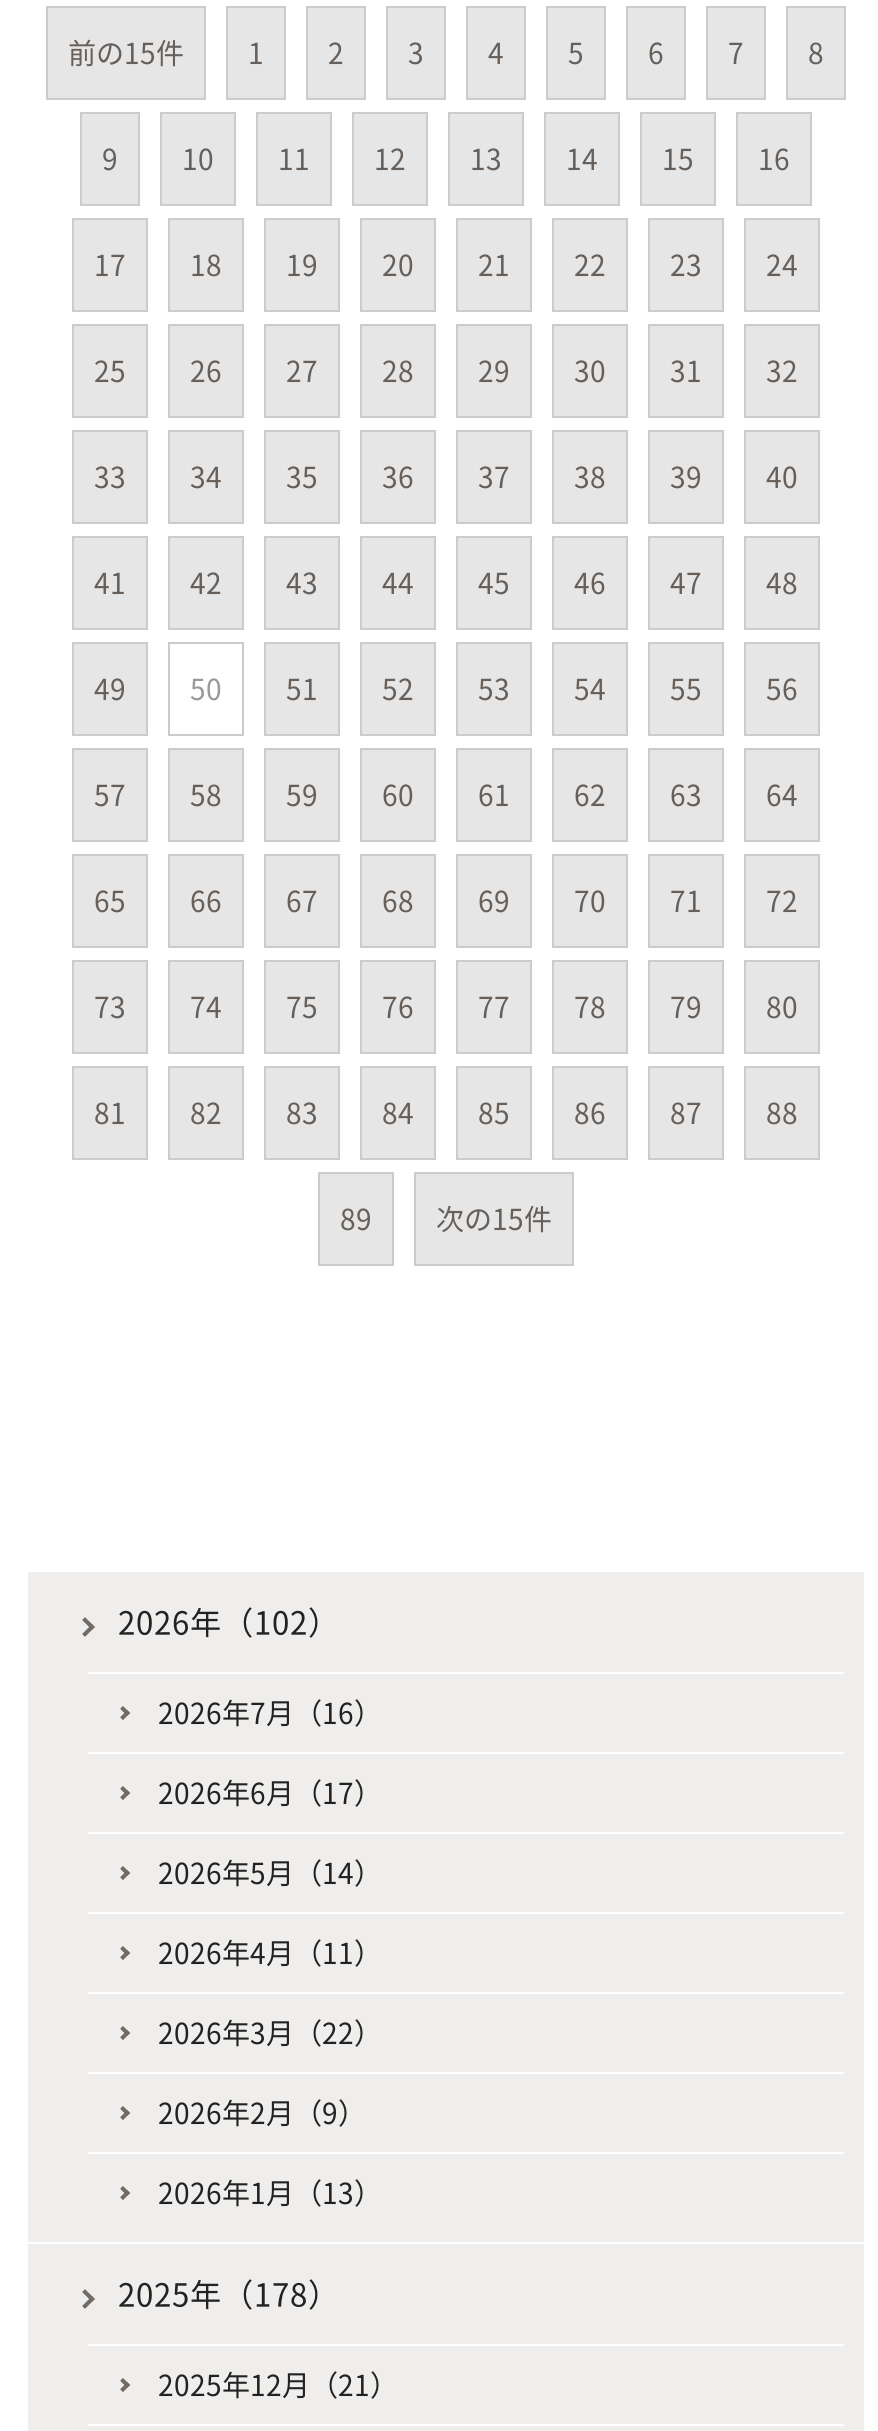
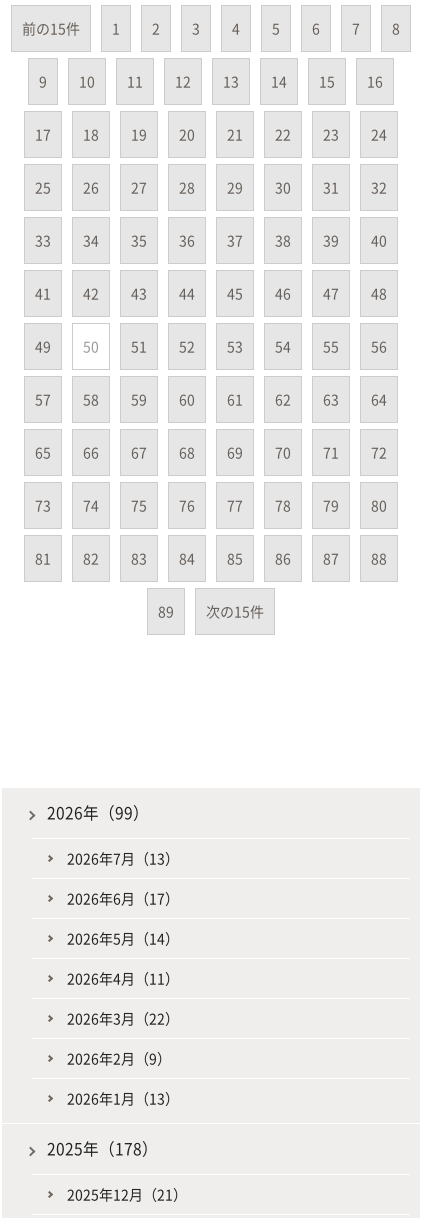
- 2026年（102）
+ 2026年（99）

- 2026年7月（16）
+ 2026年7月（13）
